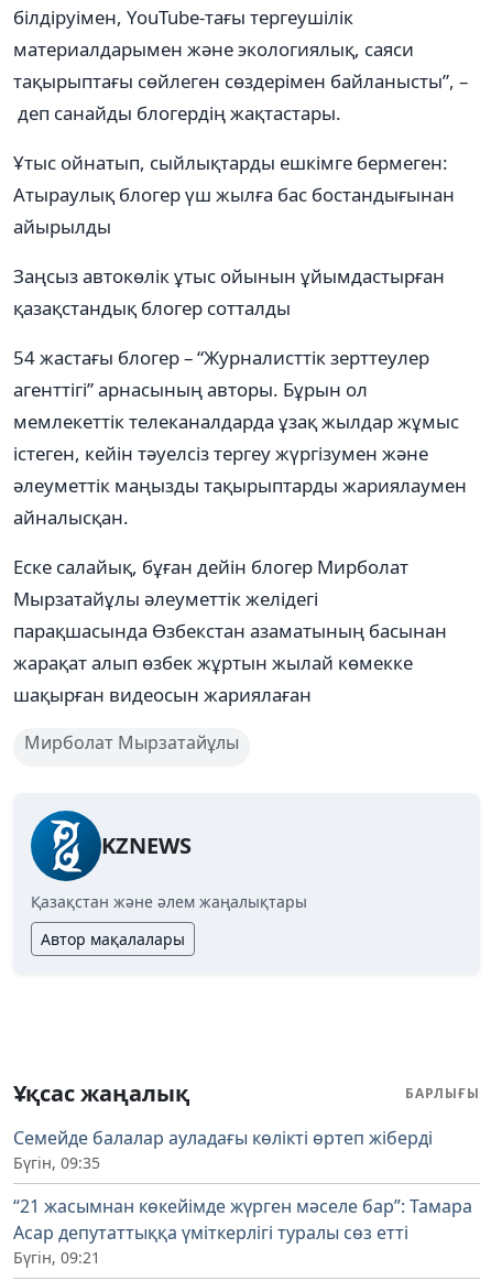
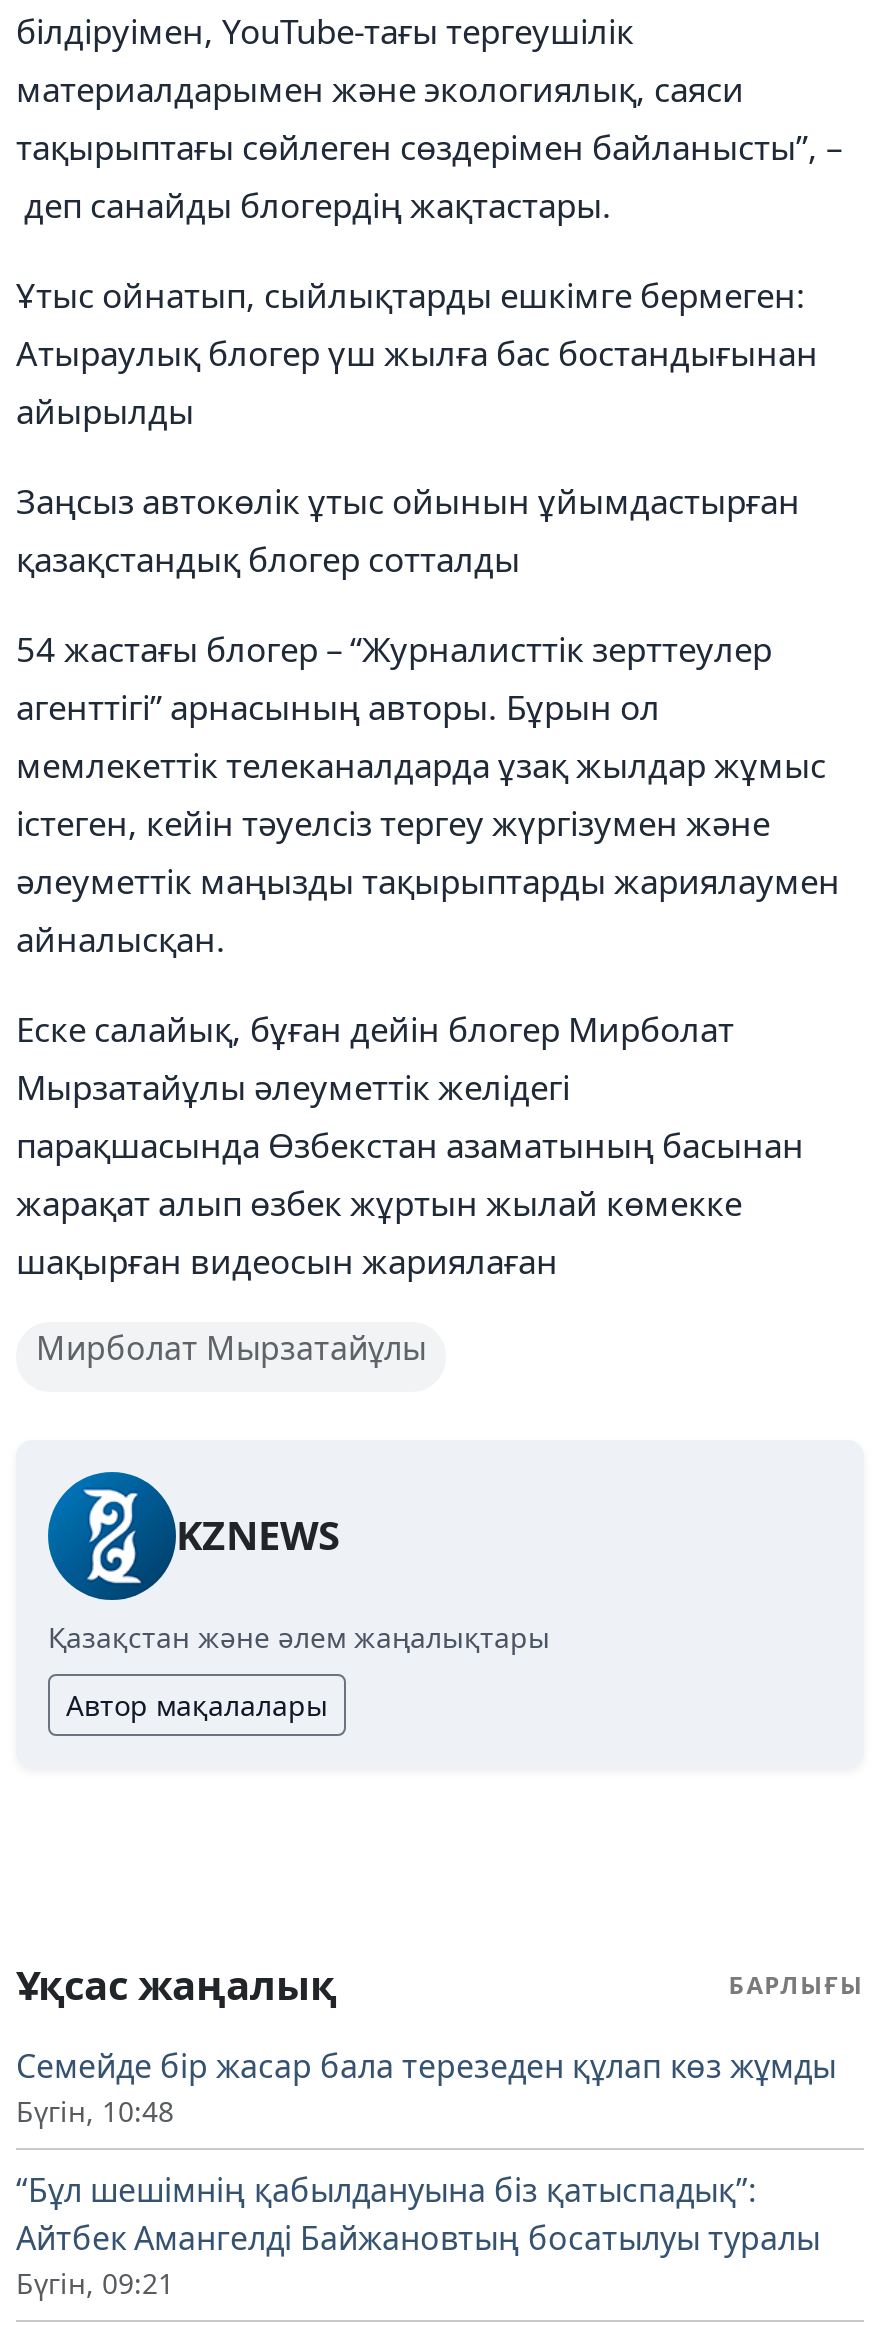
- Семейде балалар ауладағы көлікті өртеп жіберді
- Бүгін, 09:35
+ Семейде бір жасар бала терезеден құлап көз жұмды
+ Бүгін, 10:48

- “21 жасымнан көкейімде жүрген мәселе бар”: Тамара
- Асар депутаттыққа үміткерлігі туралы сөз етті
+ “Бұл шешімнің қабылдануына біз қатыспадық”:
+ Айтбек Амангелді Байжановтың босатылуы туралы
